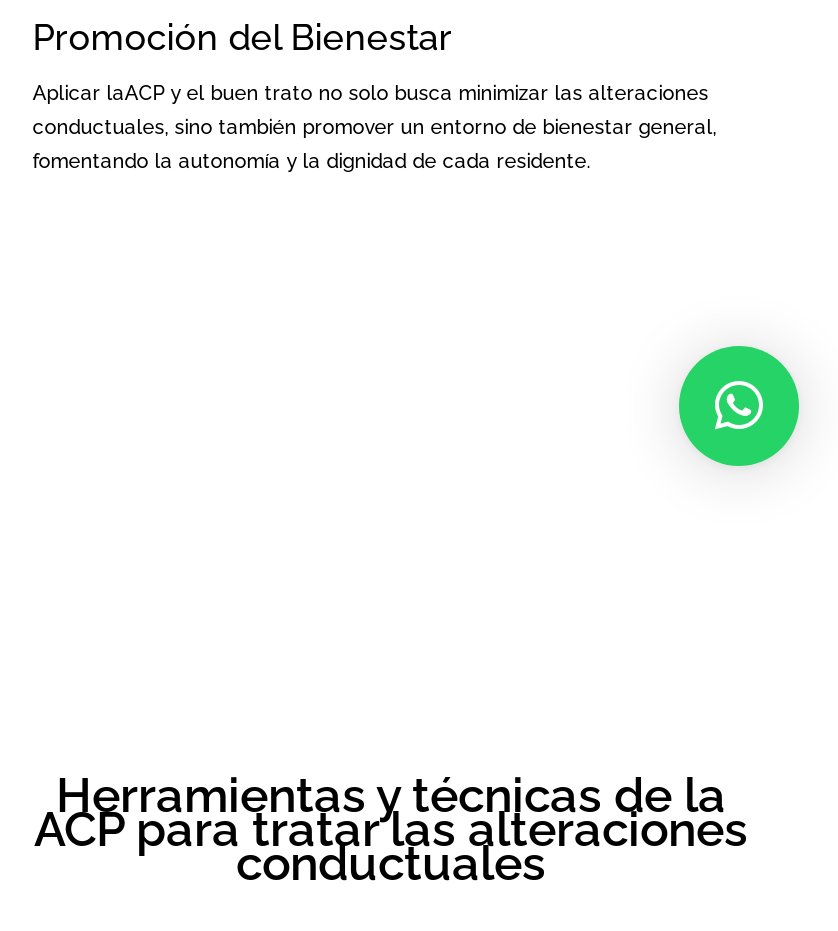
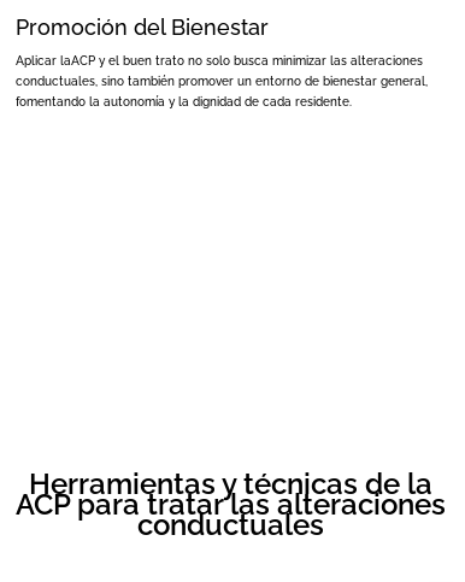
- [image]
